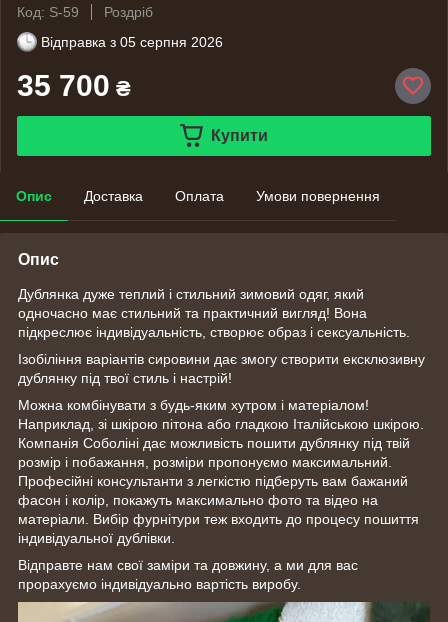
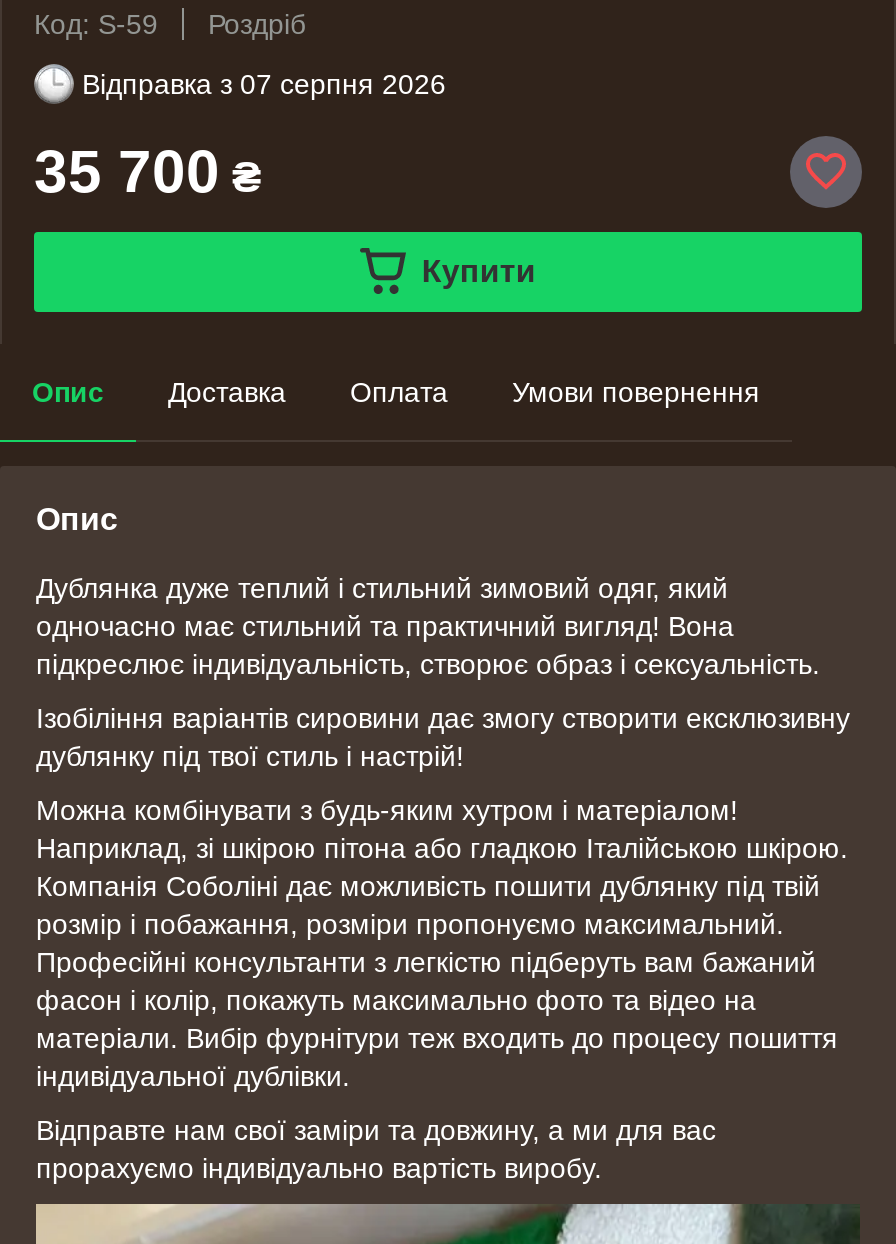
- Відправка з 05 серпня 2026
+ Відправка з 07 серпня 2026
